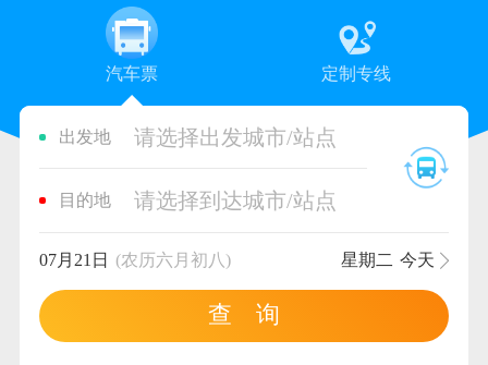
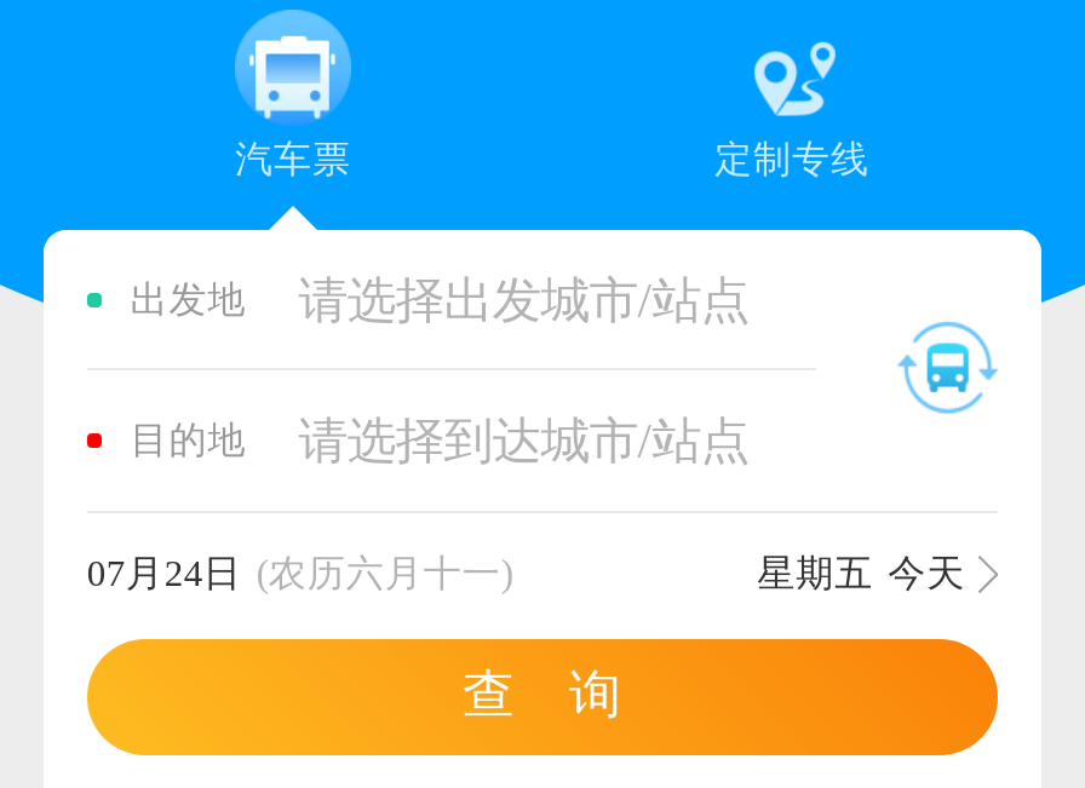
- 07月21日 (农历六月初八)
+ 07月24日 (农历六月十一)

- 星期二 今天
+ 星期五 今天
